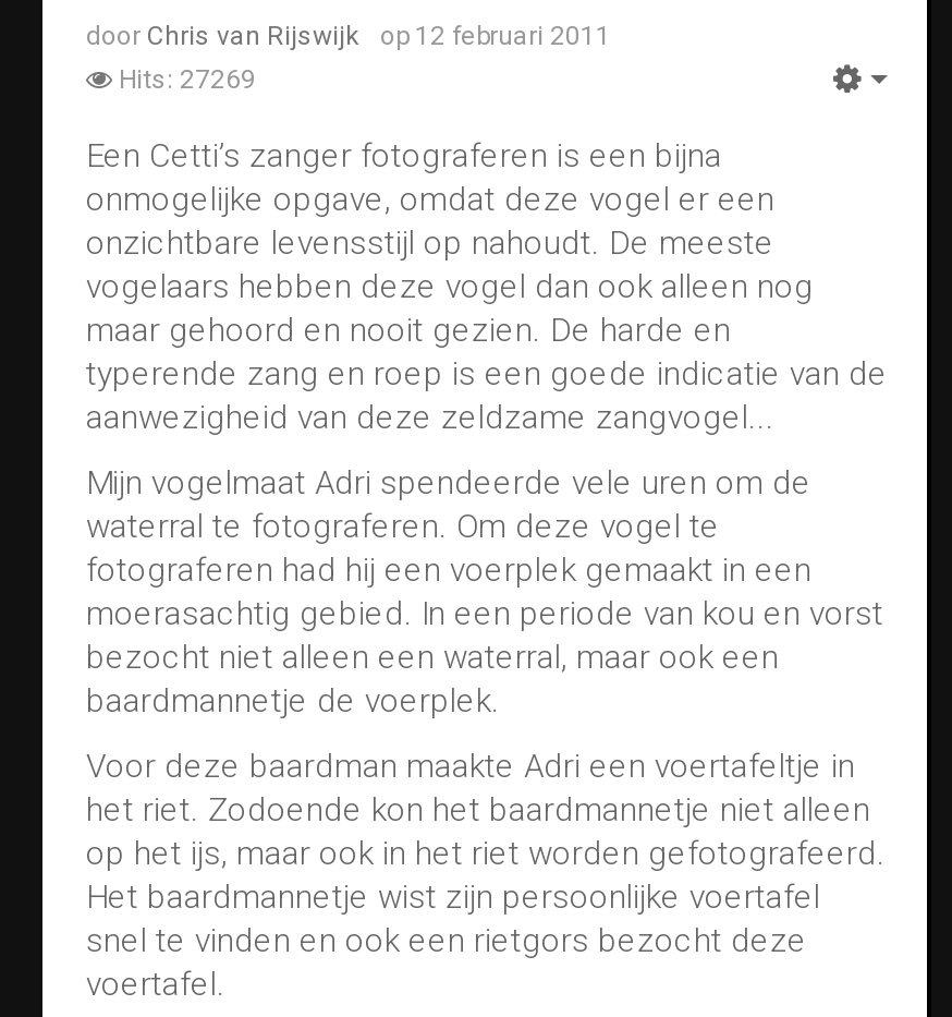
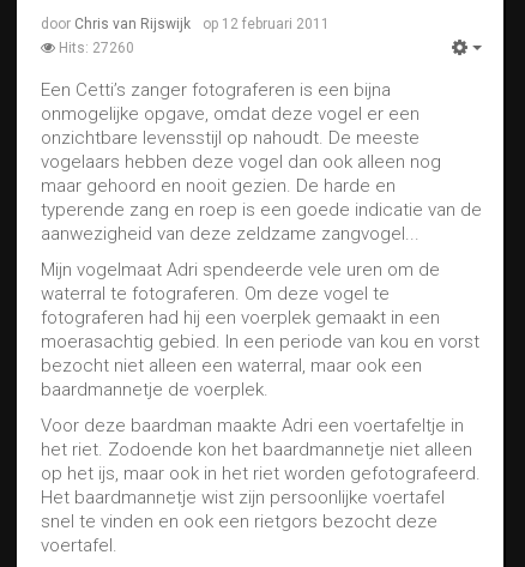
- Hits: 27269
+ Hits: 27260
